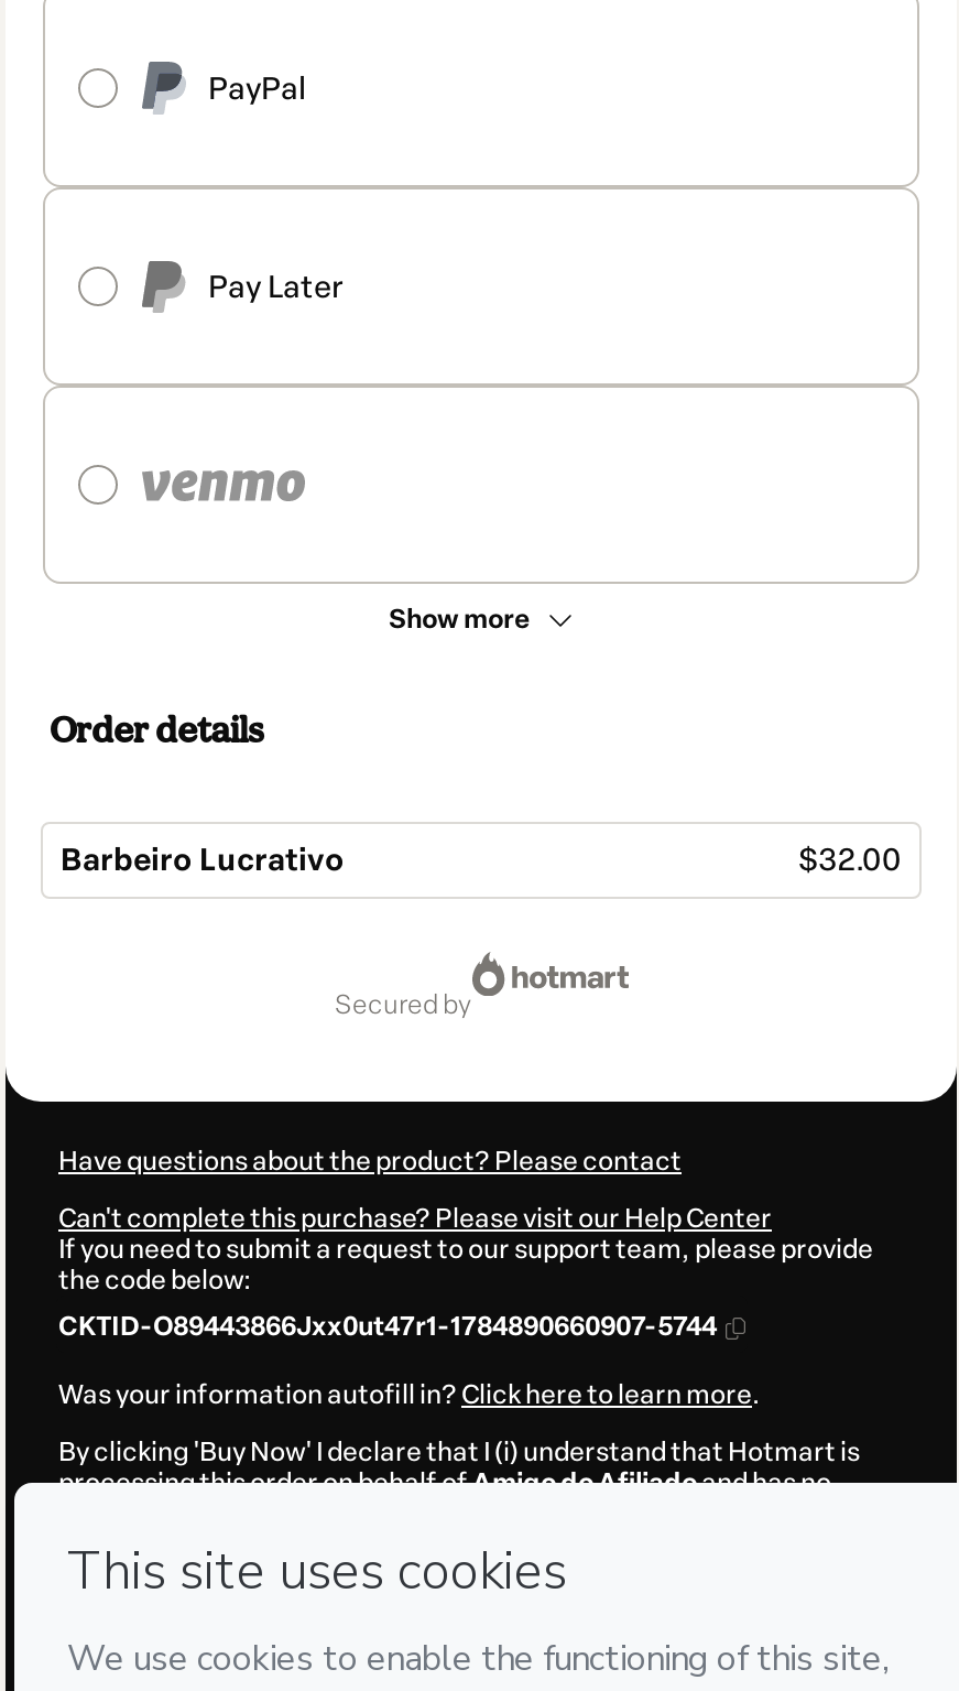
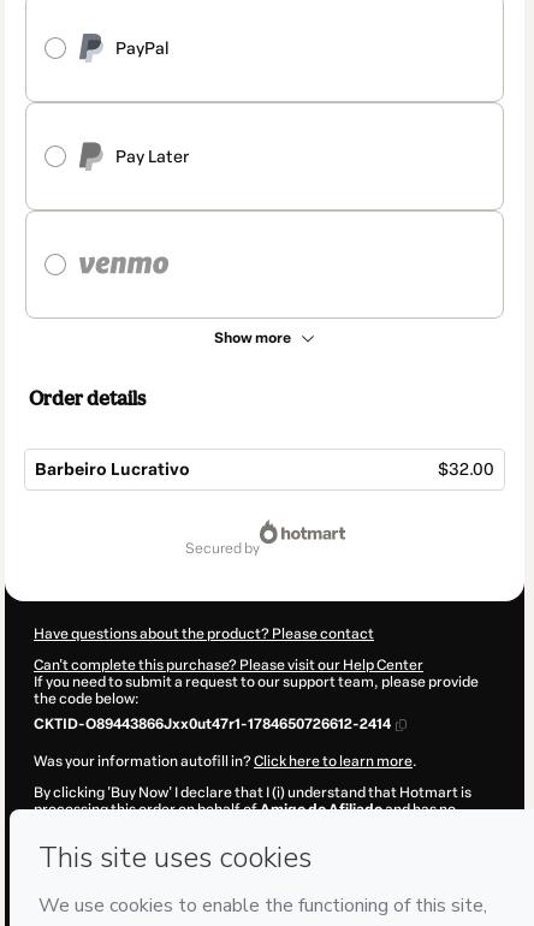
- CKTID-O89443866Jxx0ut47r1-1784890660907-5744
+ CKTID-O89443866Jxx0ut47r1-1784650726612-2414
